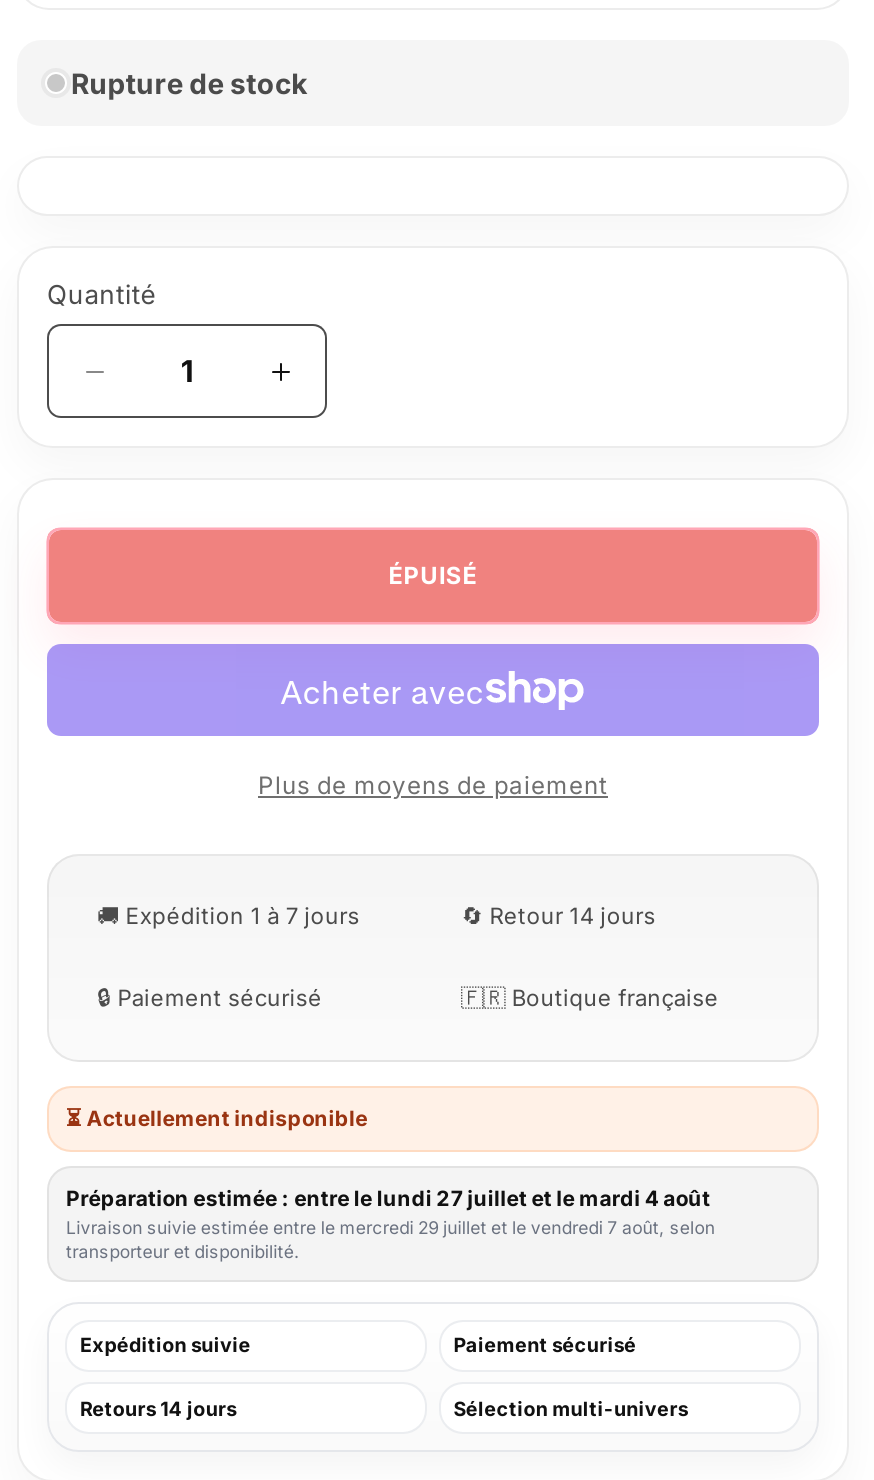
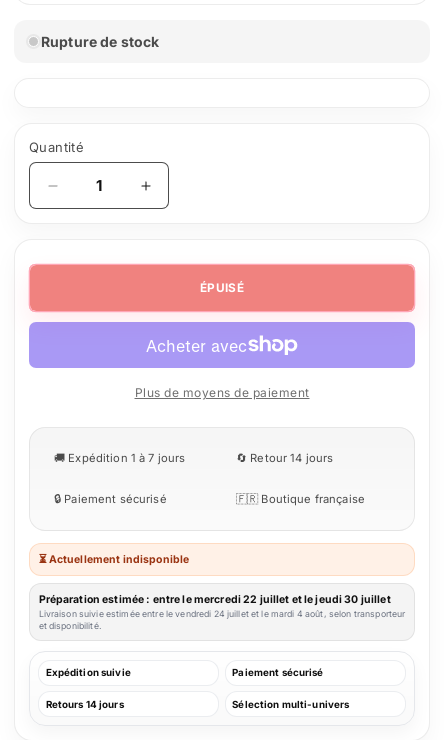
- Préparation estimée : entre le lundi 27 juillet et le mardi 4 août
- Livraison suivie estimée entre le mercredi 29 juillet et le vendredi 7 août, selon
- transporteur et disponibilité.
+ Préparation estimée : entre le mercredi 22 juillet et le jeudi 30 juillet
+ Livraison suivie estimée entre le vendredi 24 juillet et le mardi 4 août, selon transporteur
+ et disponibilité.
